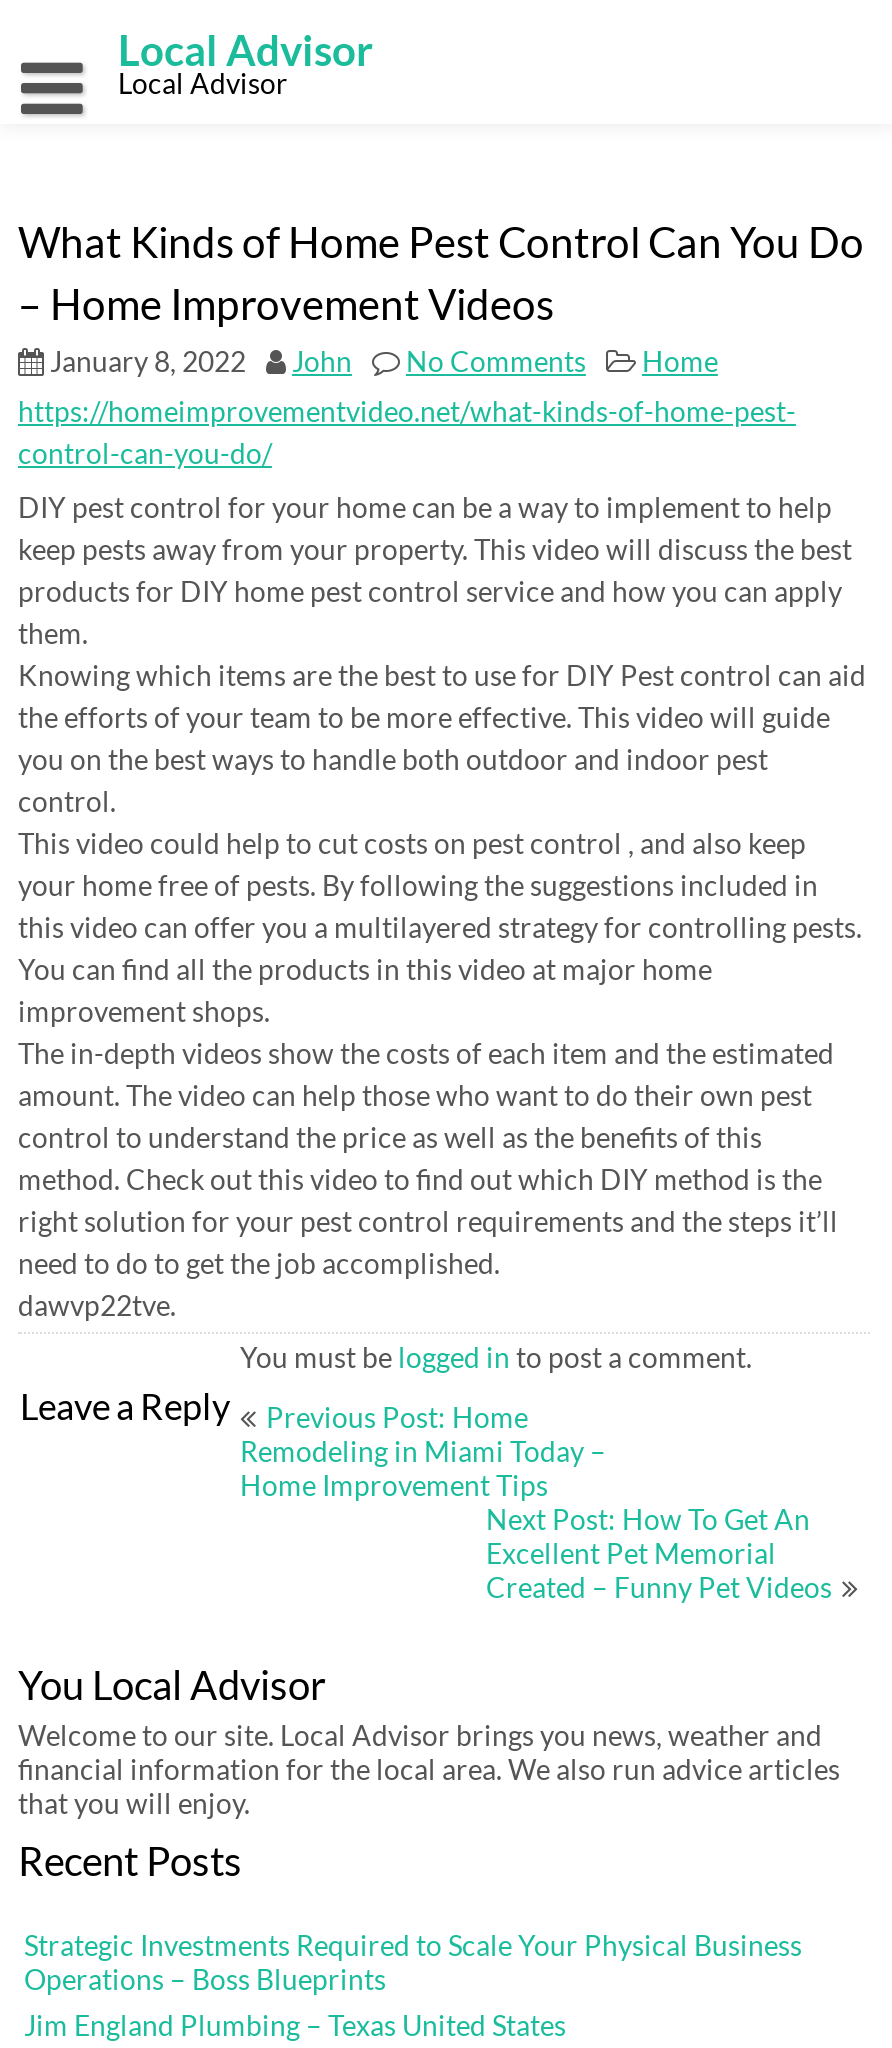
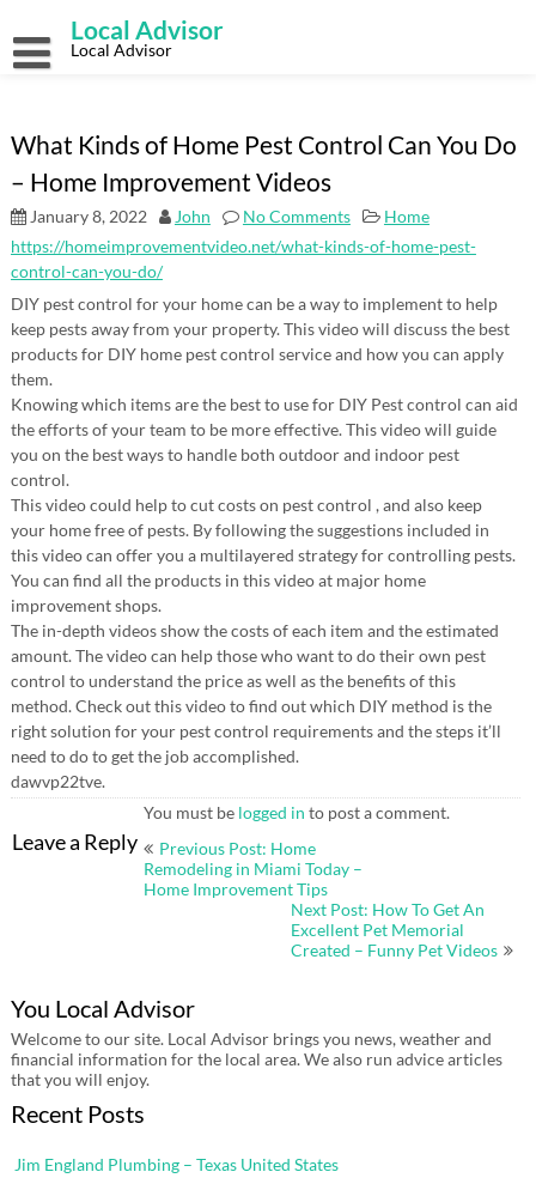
- Strategic Investments Required to Scale Your Physical Business
- Operations – Boss Blueprints
